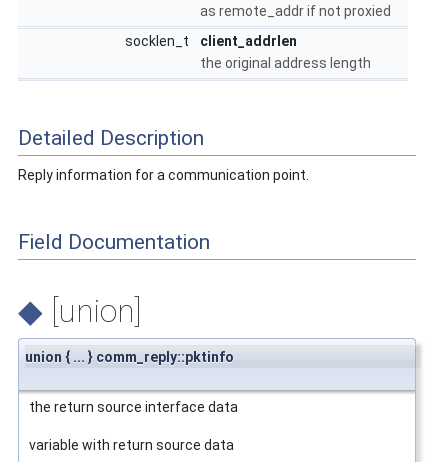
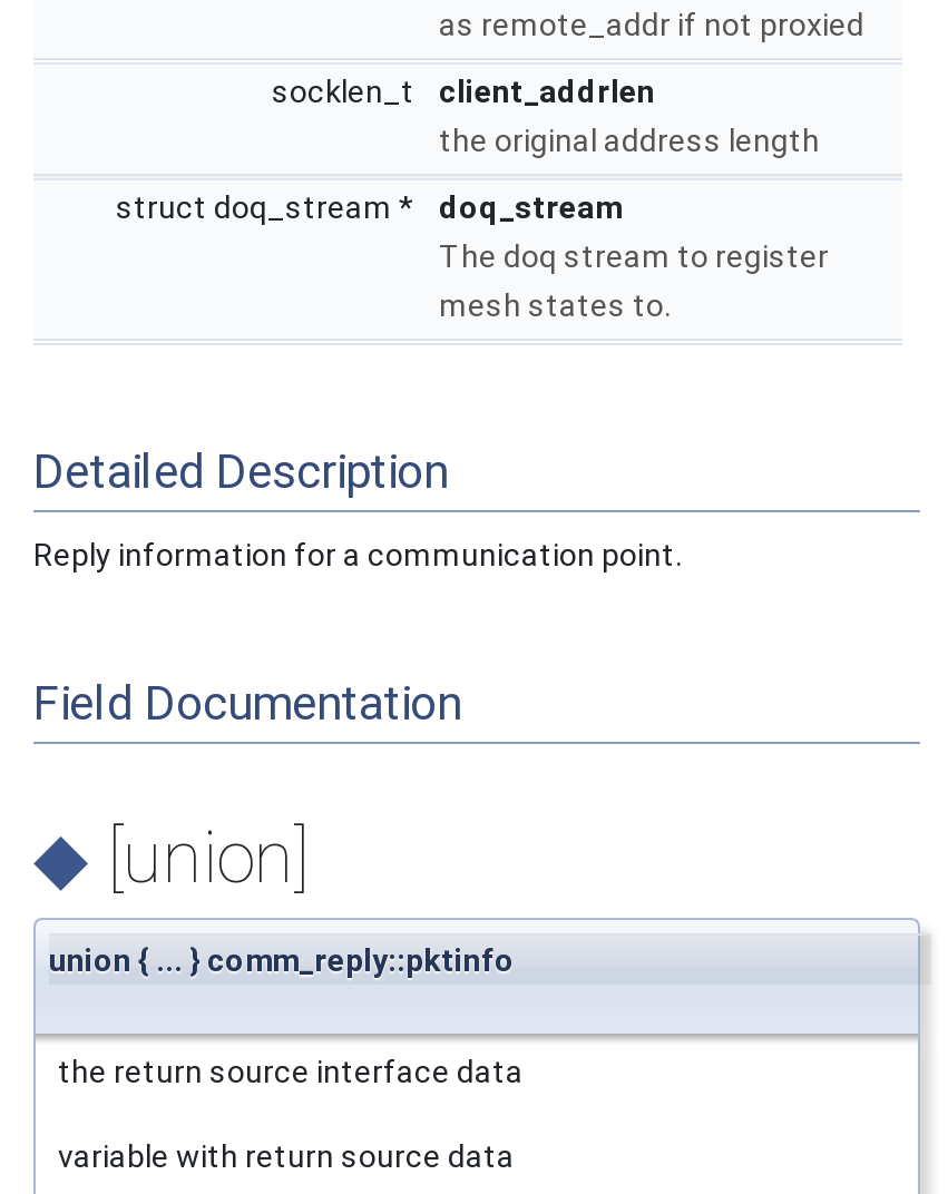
+ struct doq_stream * doq_stream
+ The doq stream to register
+ mesh states to.
